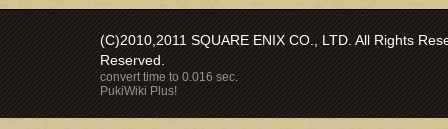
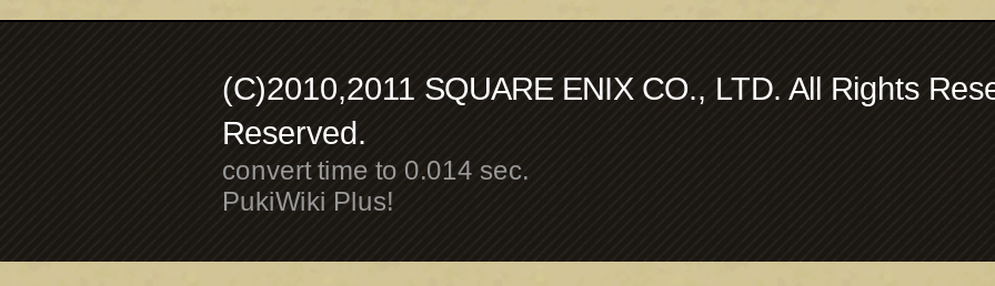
- convert time to 0.016 sec.
+ convert time to 0.014 sec.
